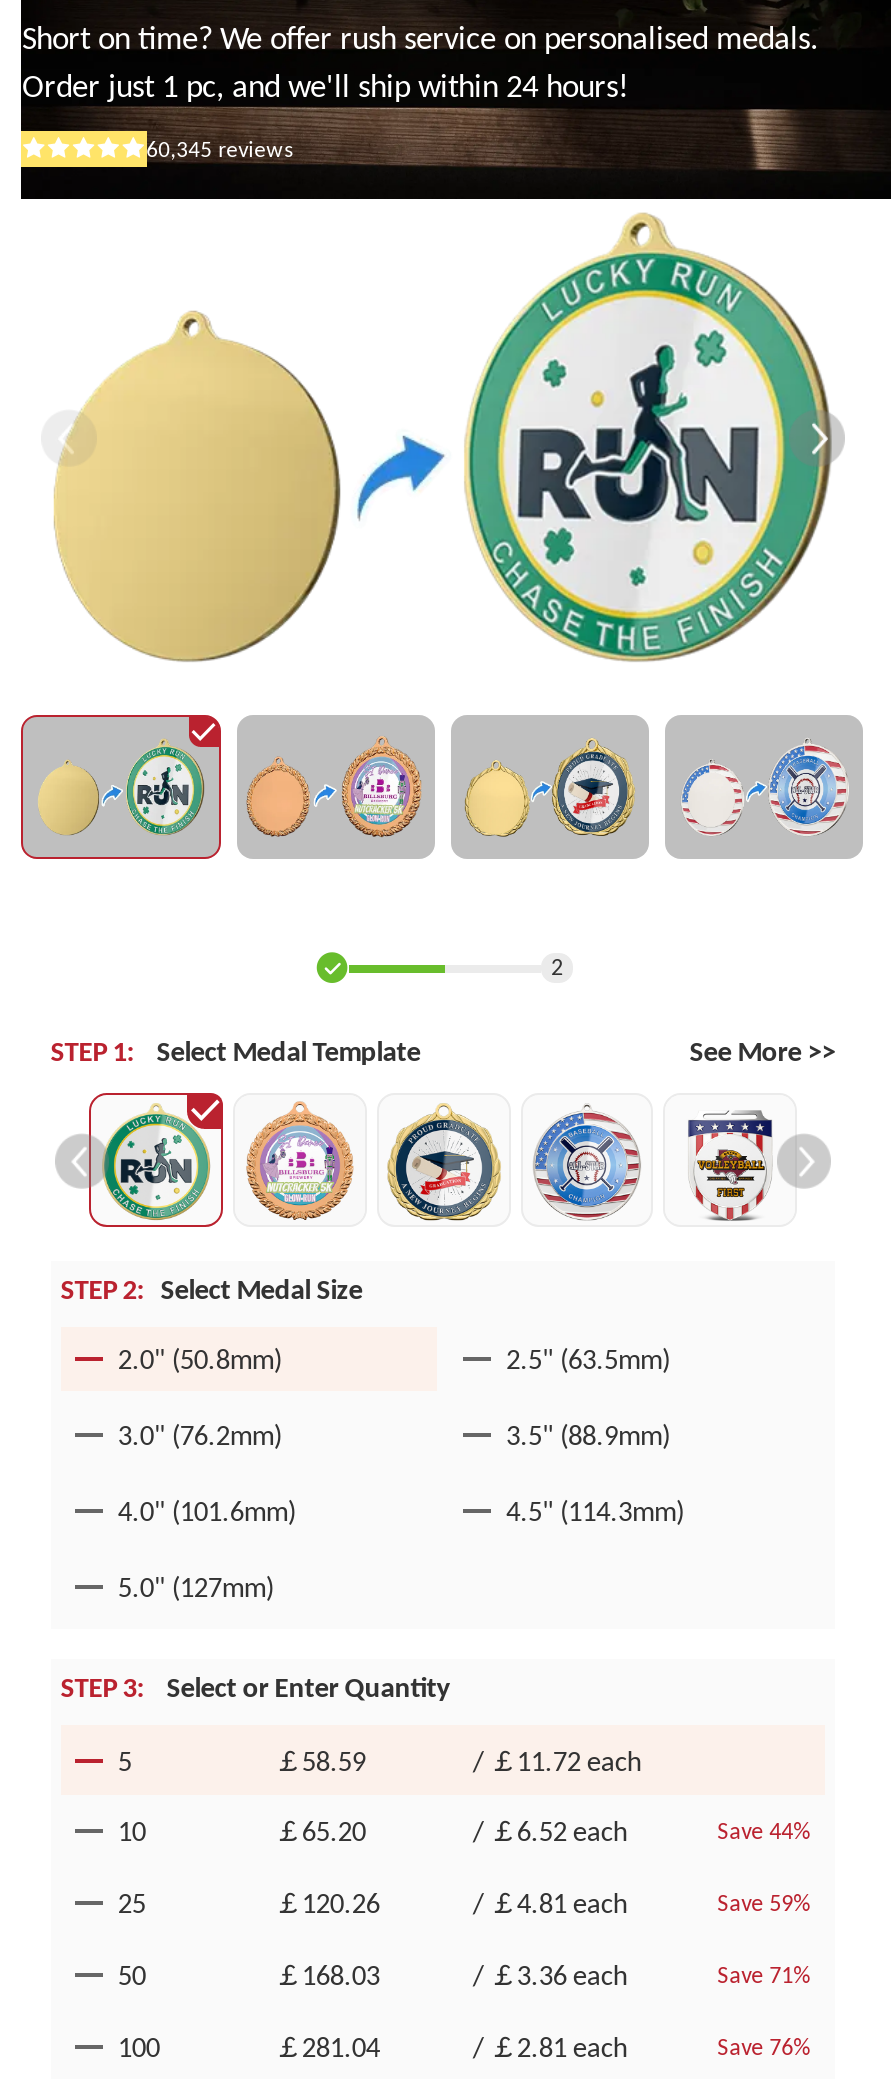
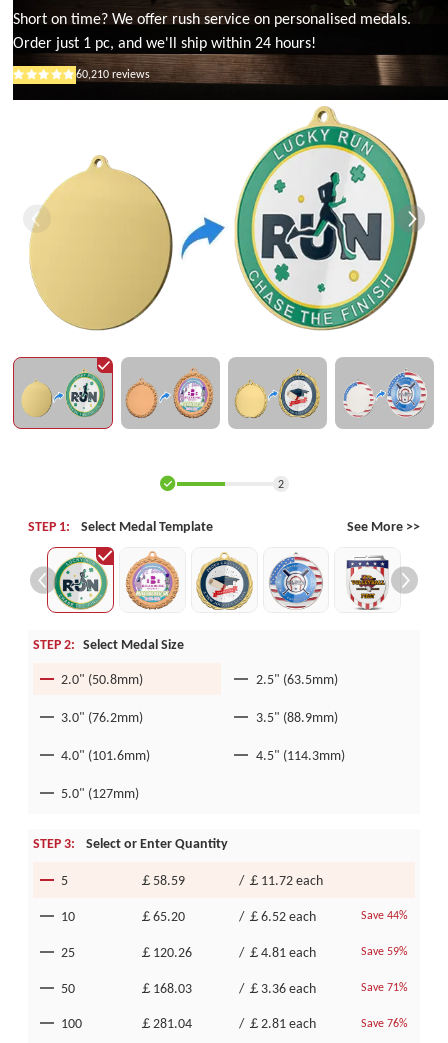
- 60,345 reviews
+ 60,210 reviews
